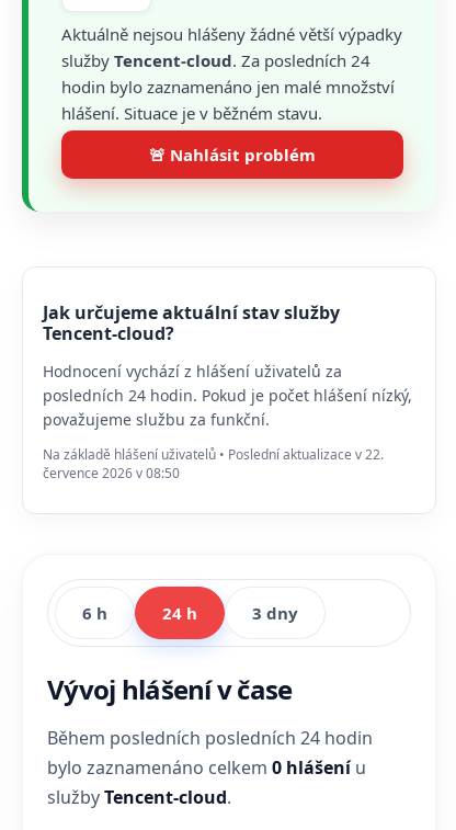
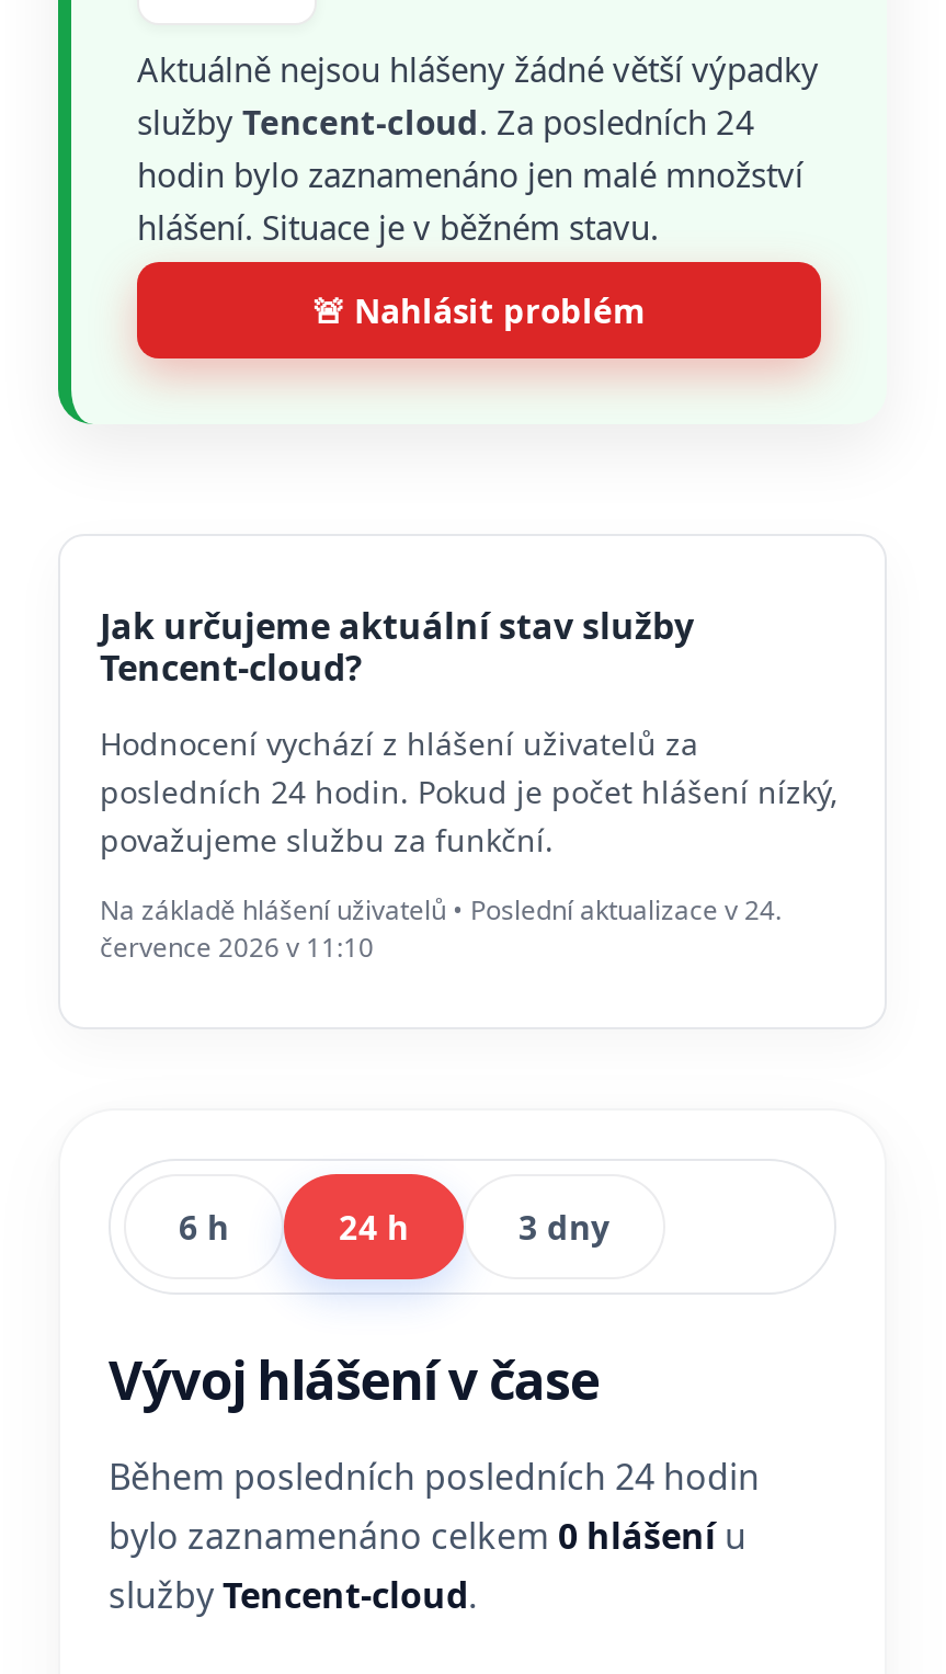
- Na základě hlášení uživatelů • Poslední aktualizace v 22.
+ Na základě hlášení uživatelů • Poslední aktualizace v 24.

- července 2026 v 08:50
+ července 2026 v 11:10
